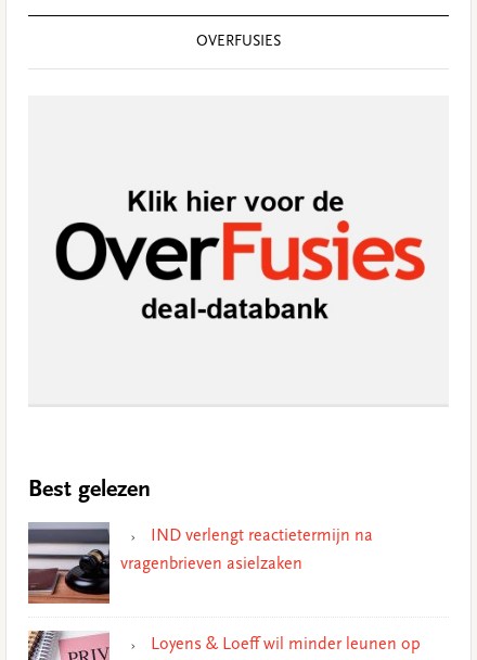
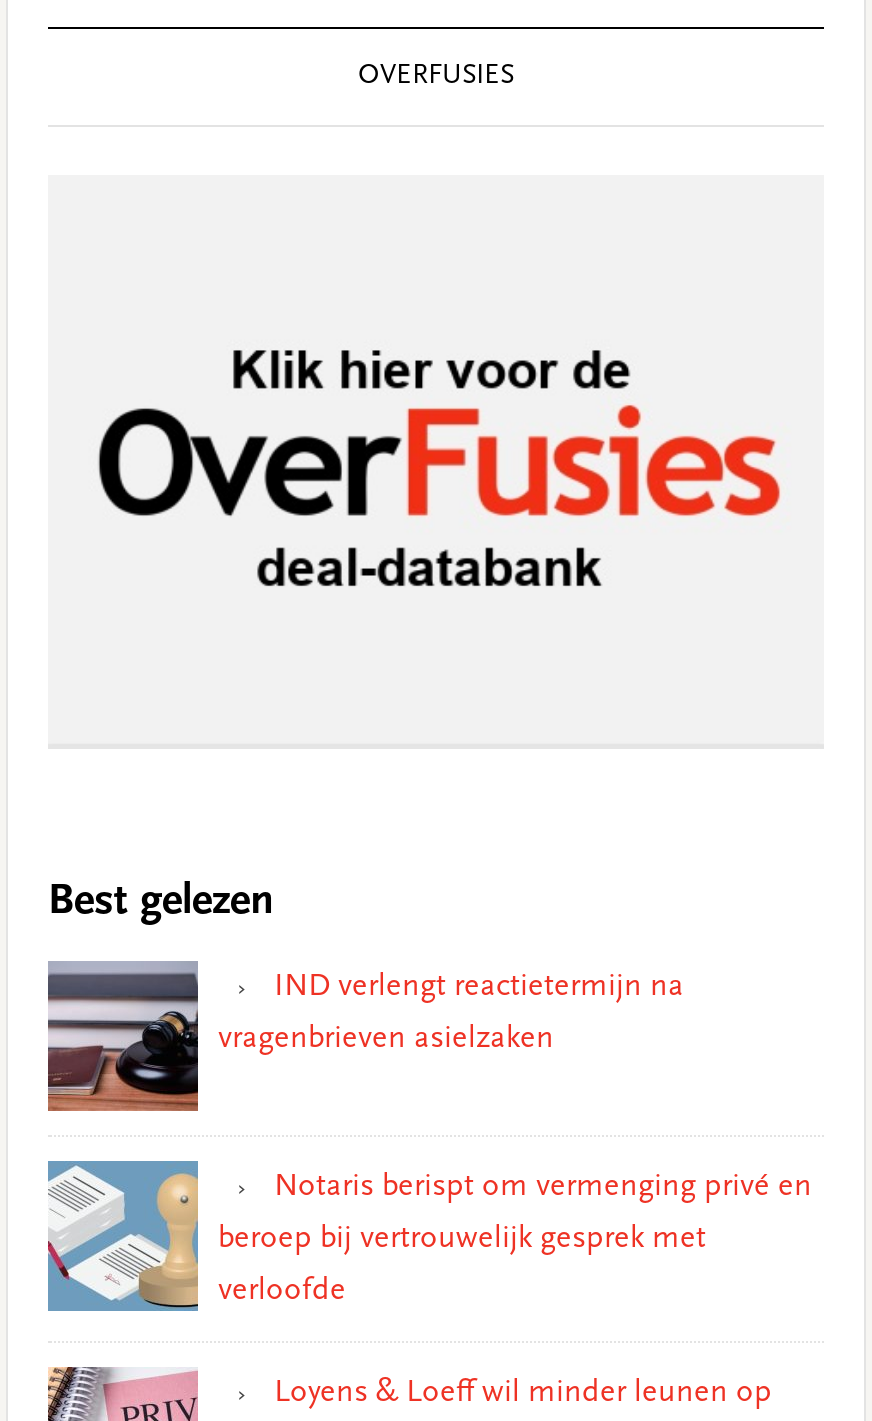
+ [image]
+ Notaris berispt om vermenging privé en
+ beroep bij vertrouwelijk gesprek met
+ verloofde
